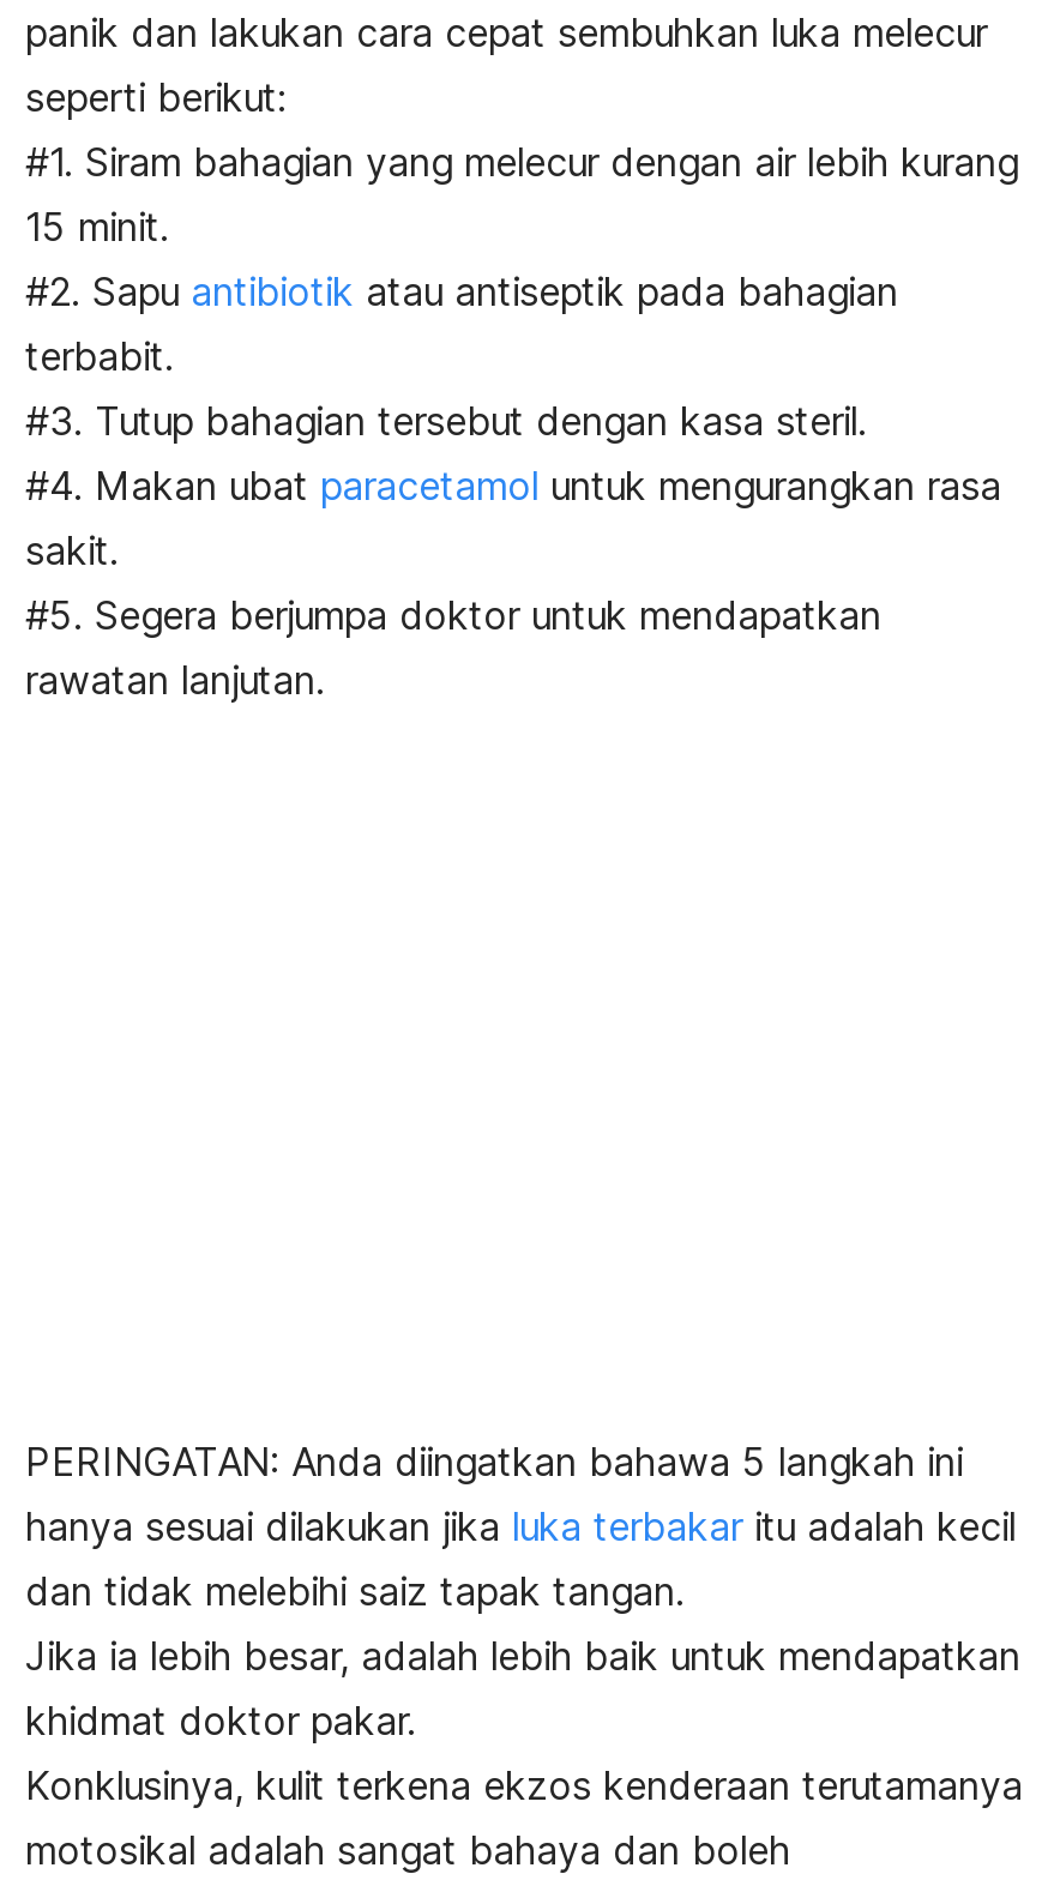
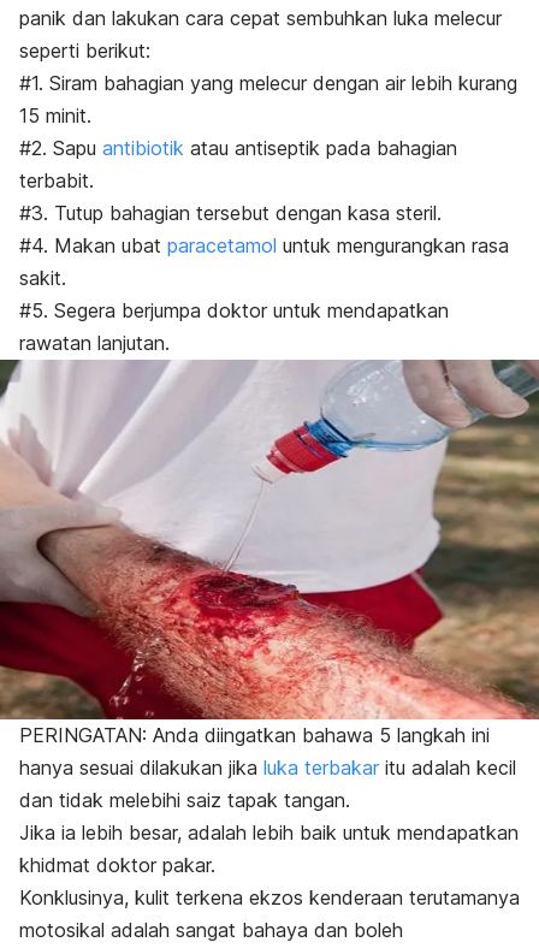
+ [image]
